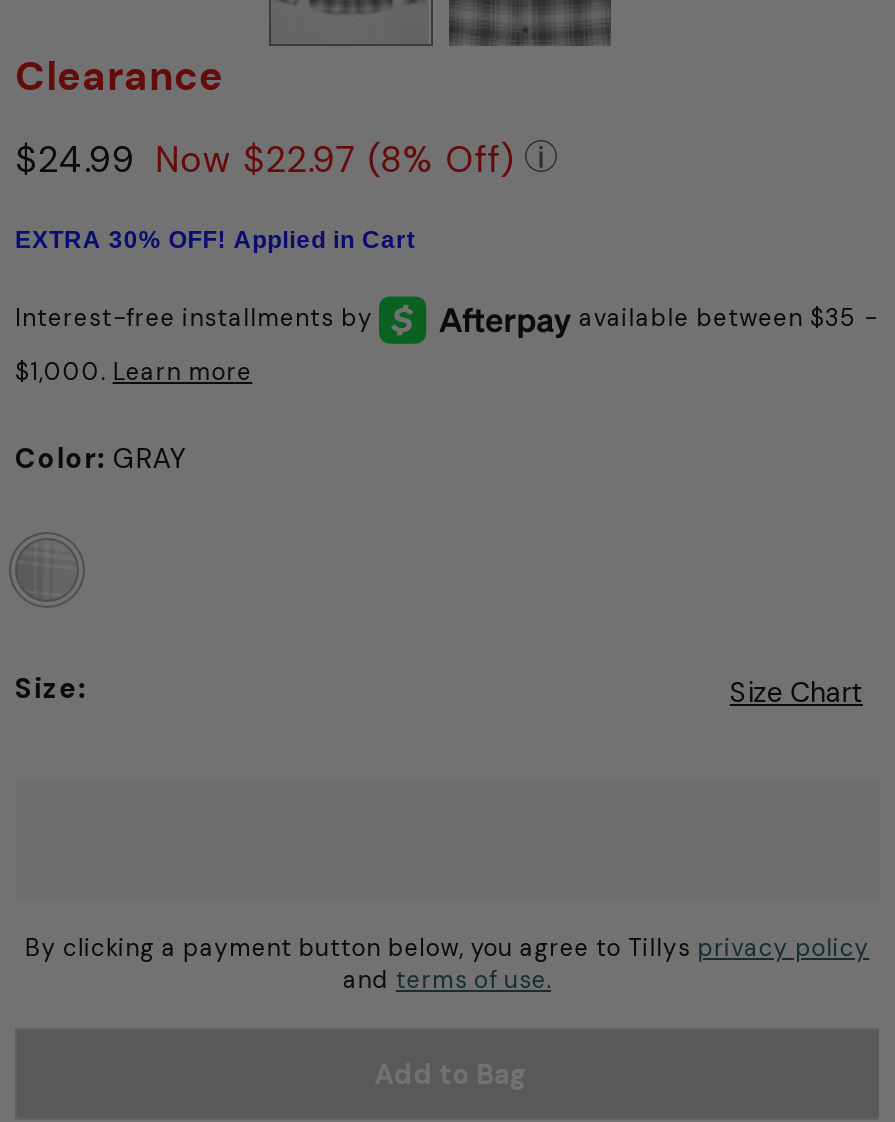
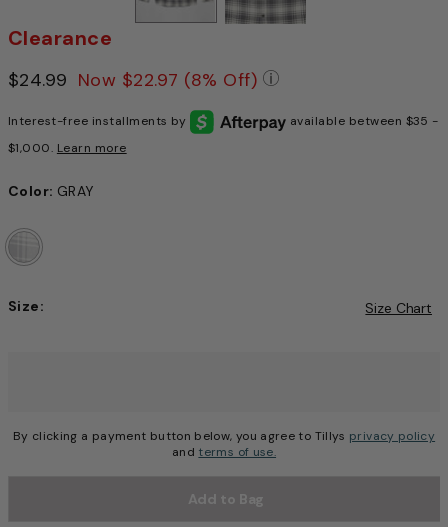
- EXTRA 30% OFF! Applied in Cart
